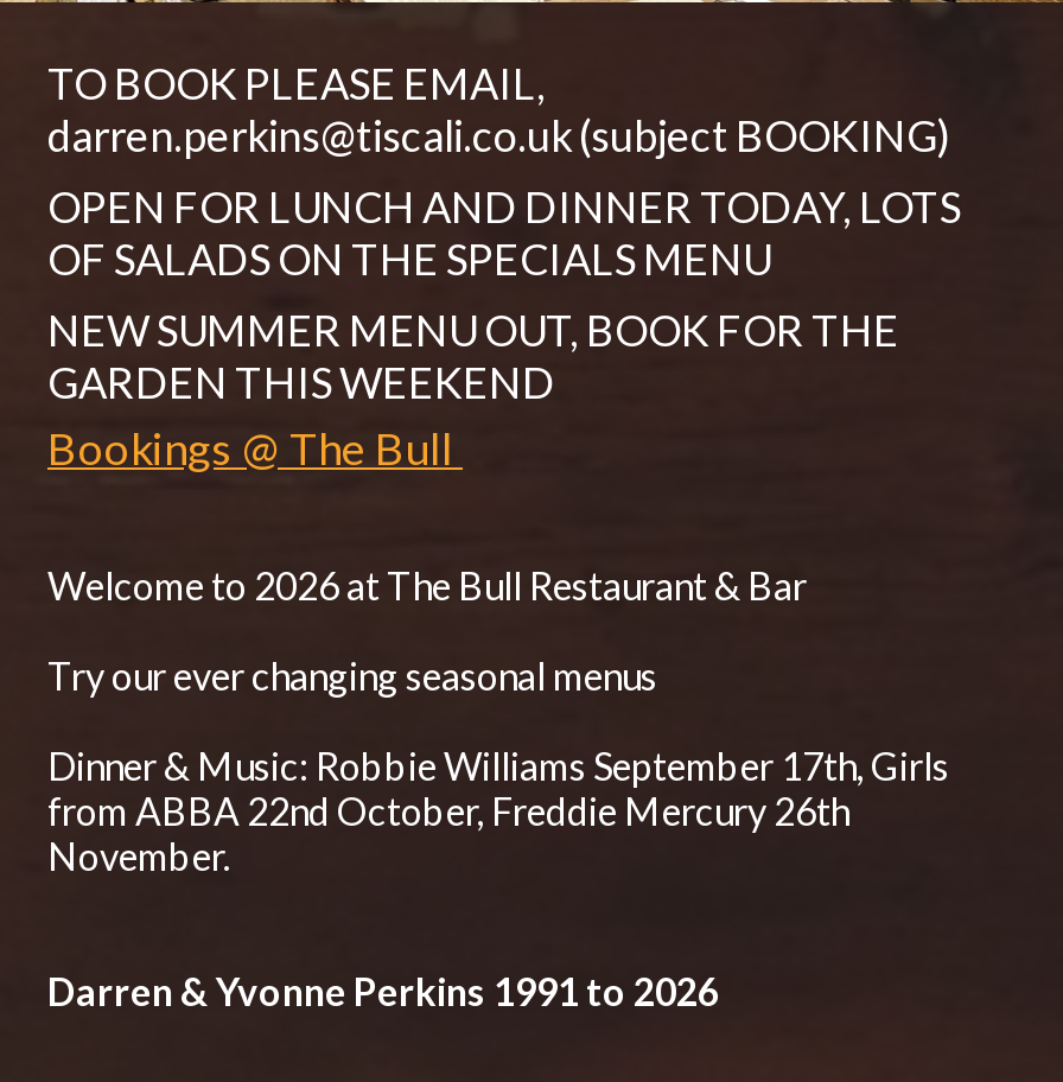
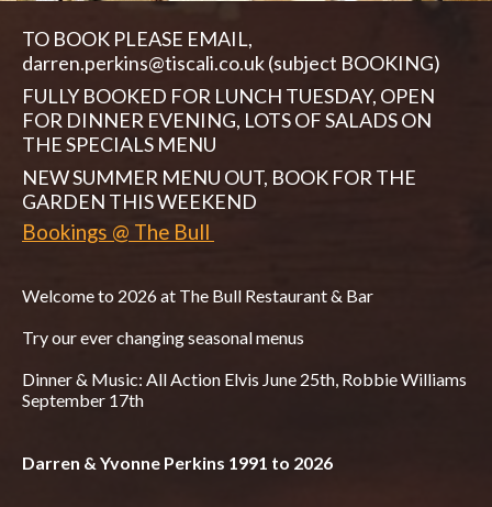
- OPEN FOR LUNCH AND DINNER TODAY, LOTS
- OF SALADS ON THE SPECIALS MENU
+ FULLY BOOKED FOR LUNCH TUESDAY, OPEN
+ FOR DINNER EVENING, LOTS OF SALADS ON
+ THE SPECIALS MENU

moved down: NEW SUMMER MENU OUT, BOOK FOR THE | GARDEN THIS WEEKEND | Bookings @ The Bull | Welcome to 2026 at The Bull Restaurant & Bar | Try our ever changing seasonal menus

- Dinner & Music: Robbie Williams September 17th, Girls
- from ABBA 22nd October, Freddie Mercury 26th
- November.
+ Dinner & Music: All Action Elvis June 25th, Robbie Williams
+ September 17th
